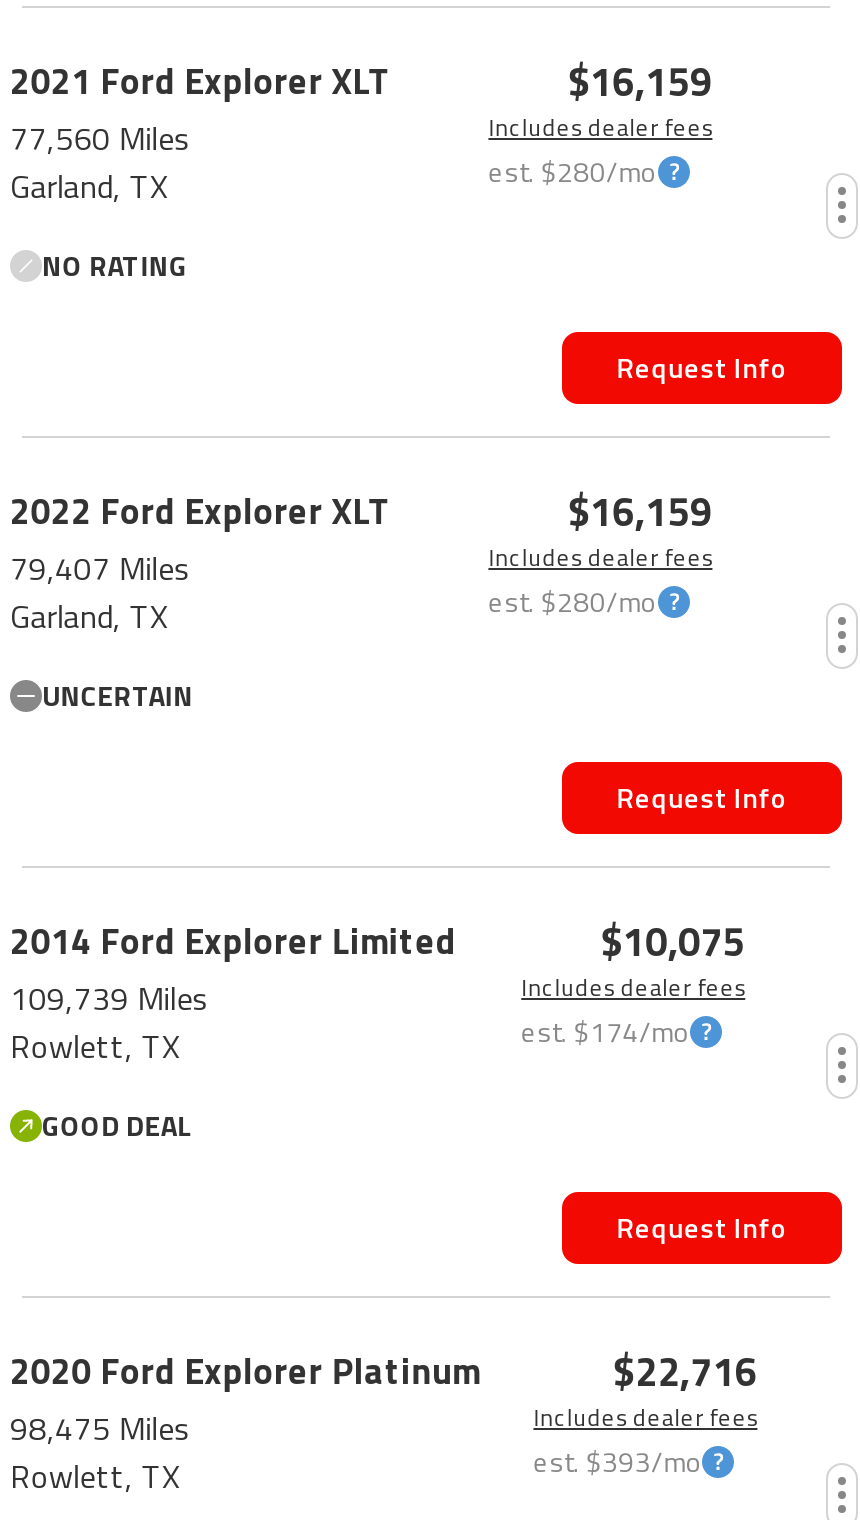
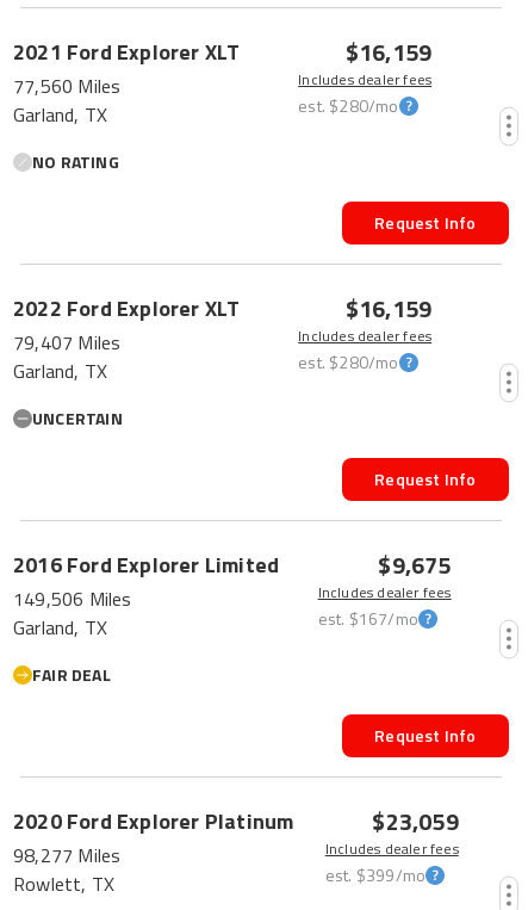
- 2014 Ford Explorer Limited
+ 2016 Ford Explorer Limited

- $10,075
+ $9,675

- 109,739 Miles
+ 149,506 Miles

- est. $174/mo
+ est. $167/mo

- Rowlett, TX
+ Garland, TX

- GOOD DEAL
+ FAIR DEAL

- $22,716
+ $23,059

- 98,475 Miles
+ 98,277 Miles

- est. $393/mo
+ est. $399/mo
